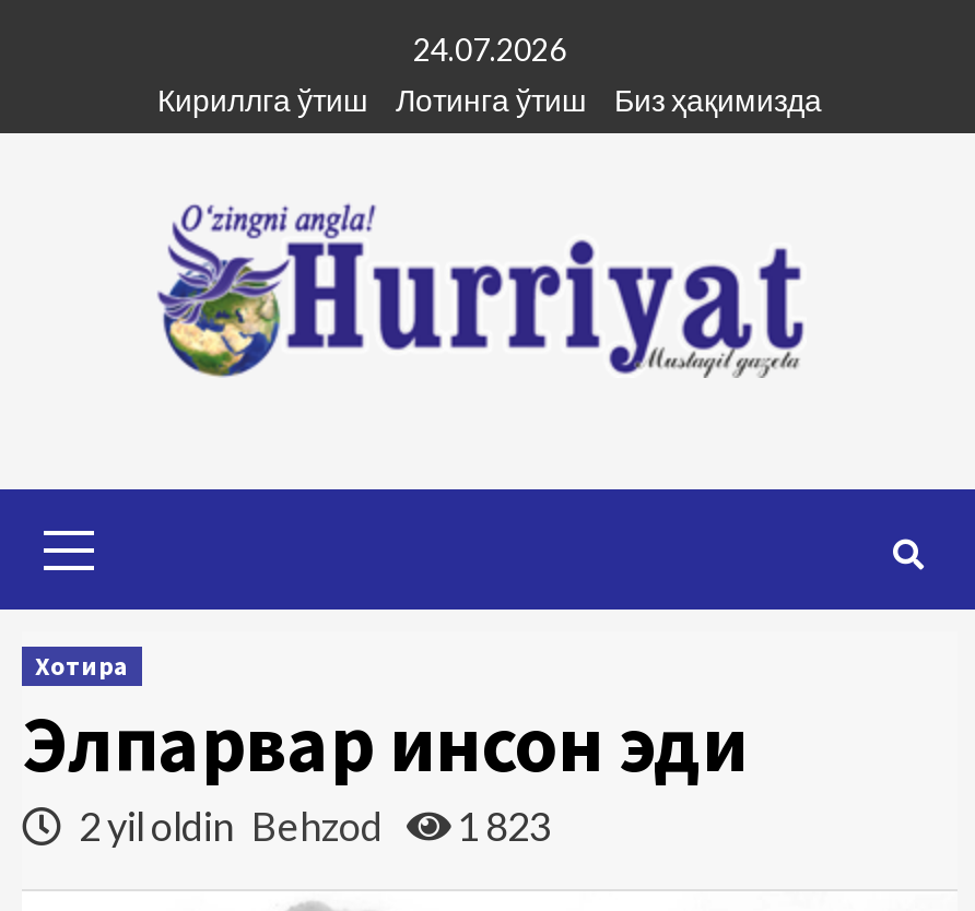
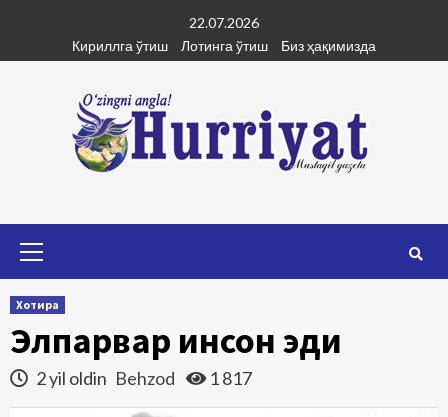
- 24.07.2026
+ 22.07.2026

- 2 yil oldin Behzod 1 823
+ 2 yil oldin Behzod 1 817
